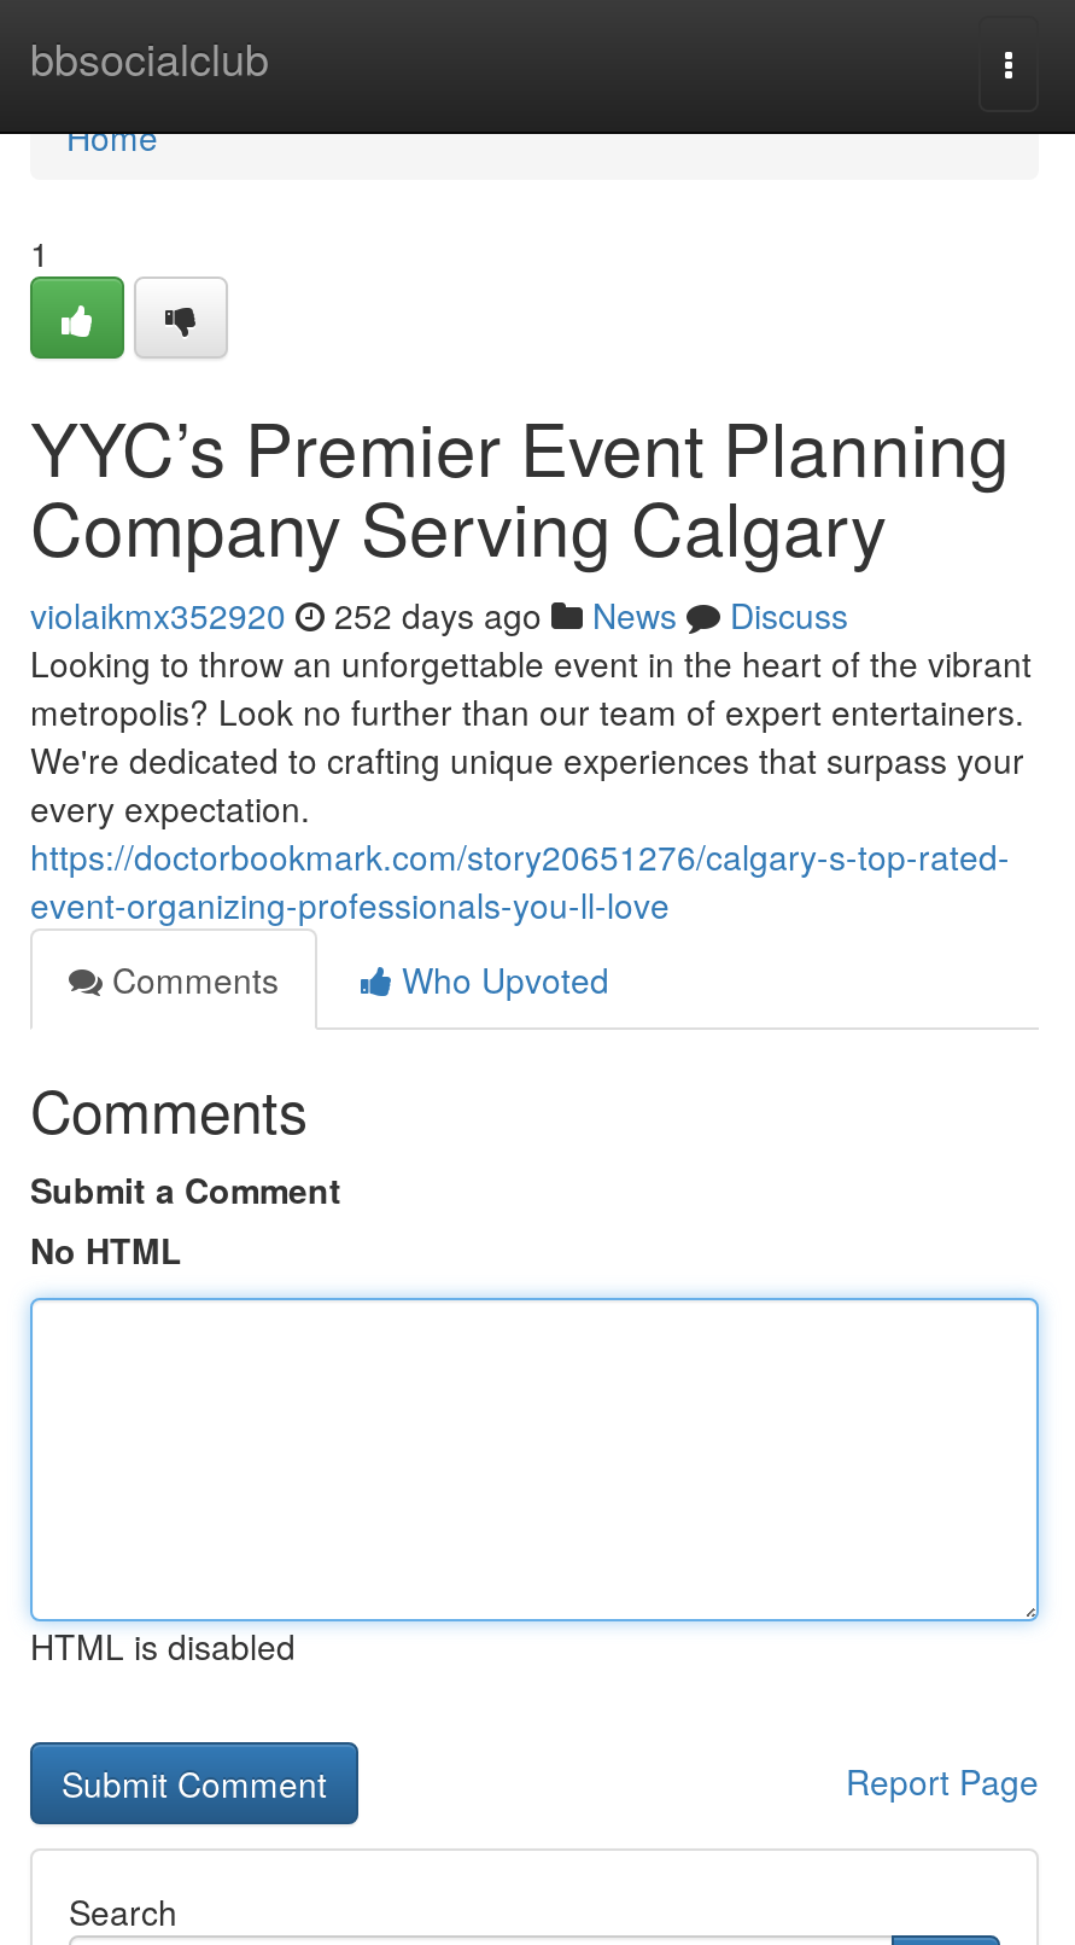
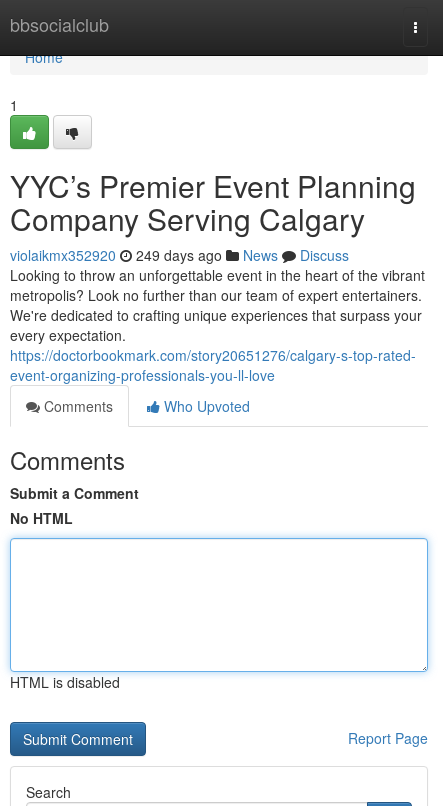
- violaikmx352920 252 days ago News Discuss
+ violaikmx352920 249 days ago News Discuss
